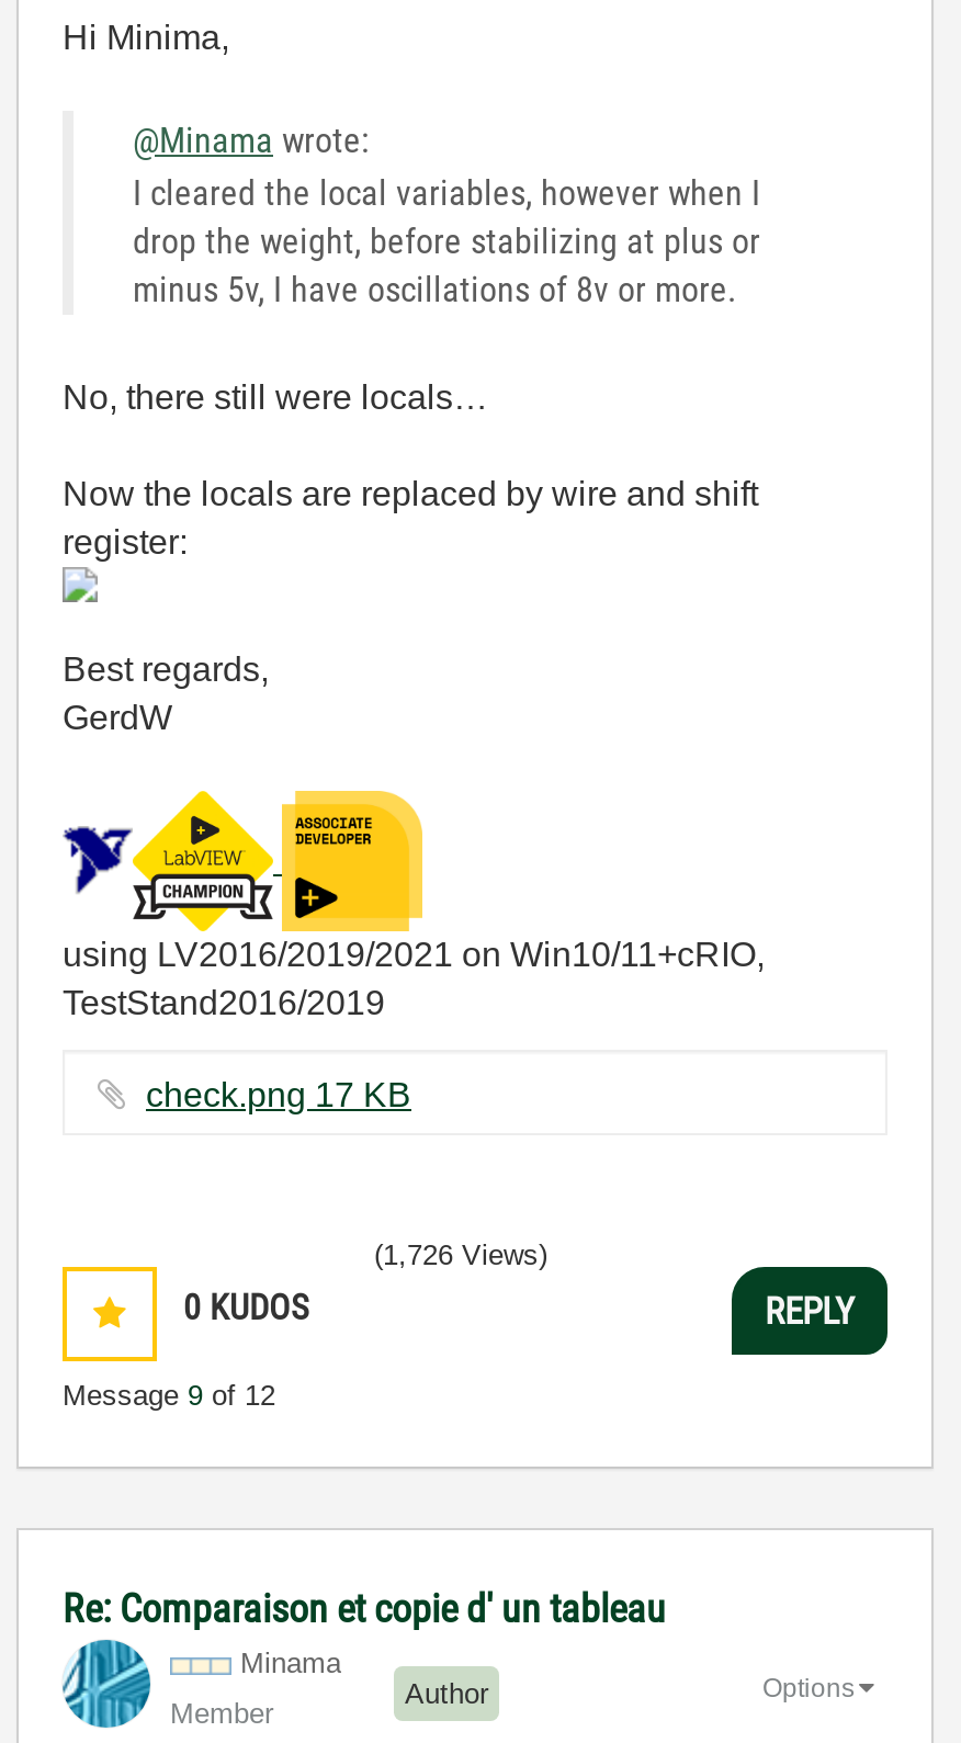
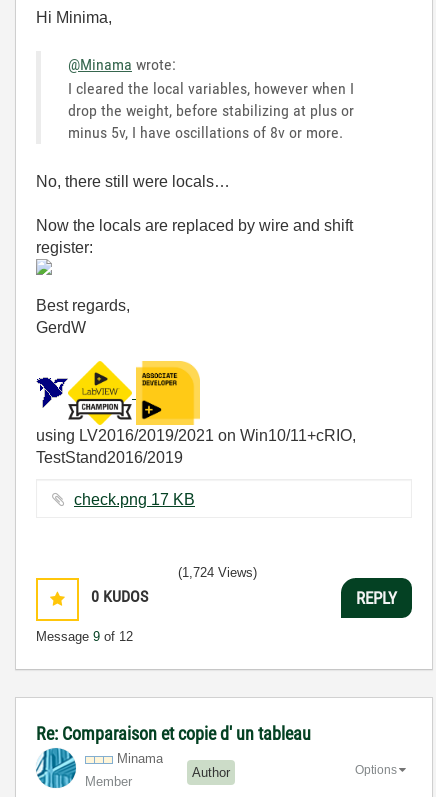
- (1,726 Views)
+ (1,724 Views)
